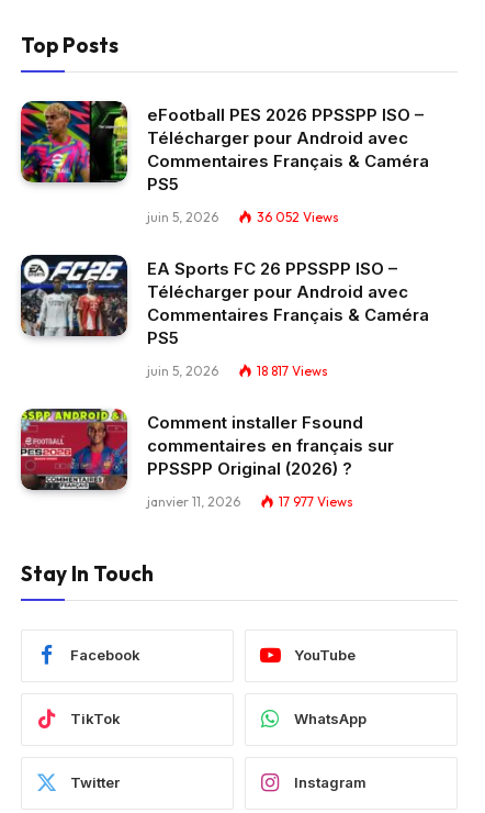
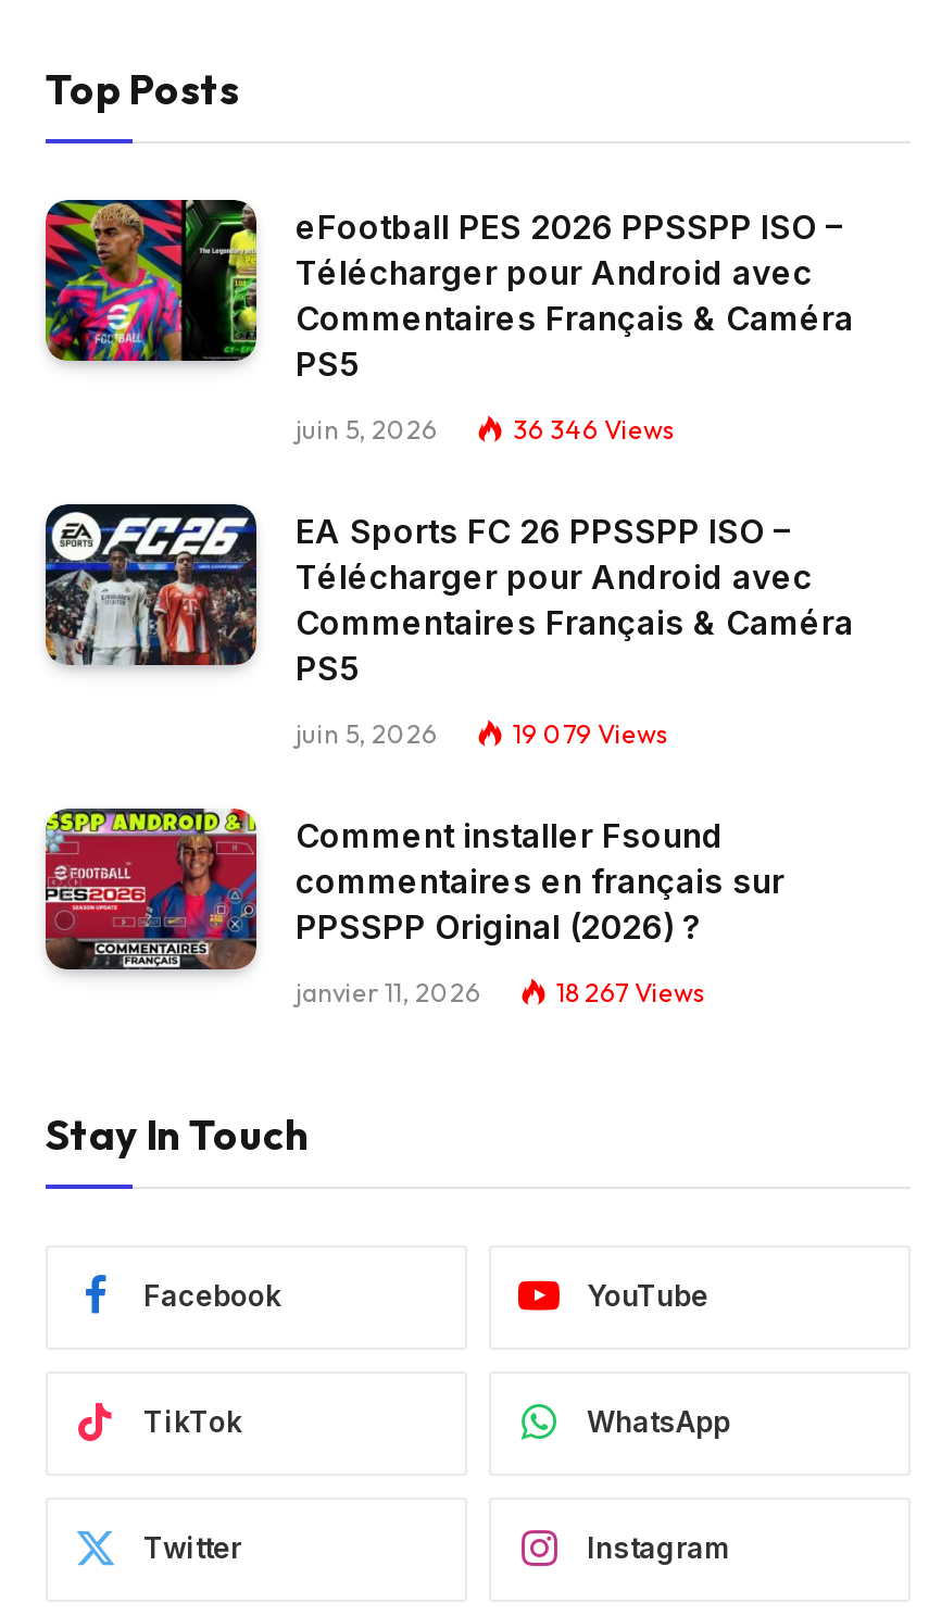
- 36 052 Views
+ 36 346 Views

- 18 817 Views
+ 19 079 Views

- 17 977 Views
+ 18 267 Views
